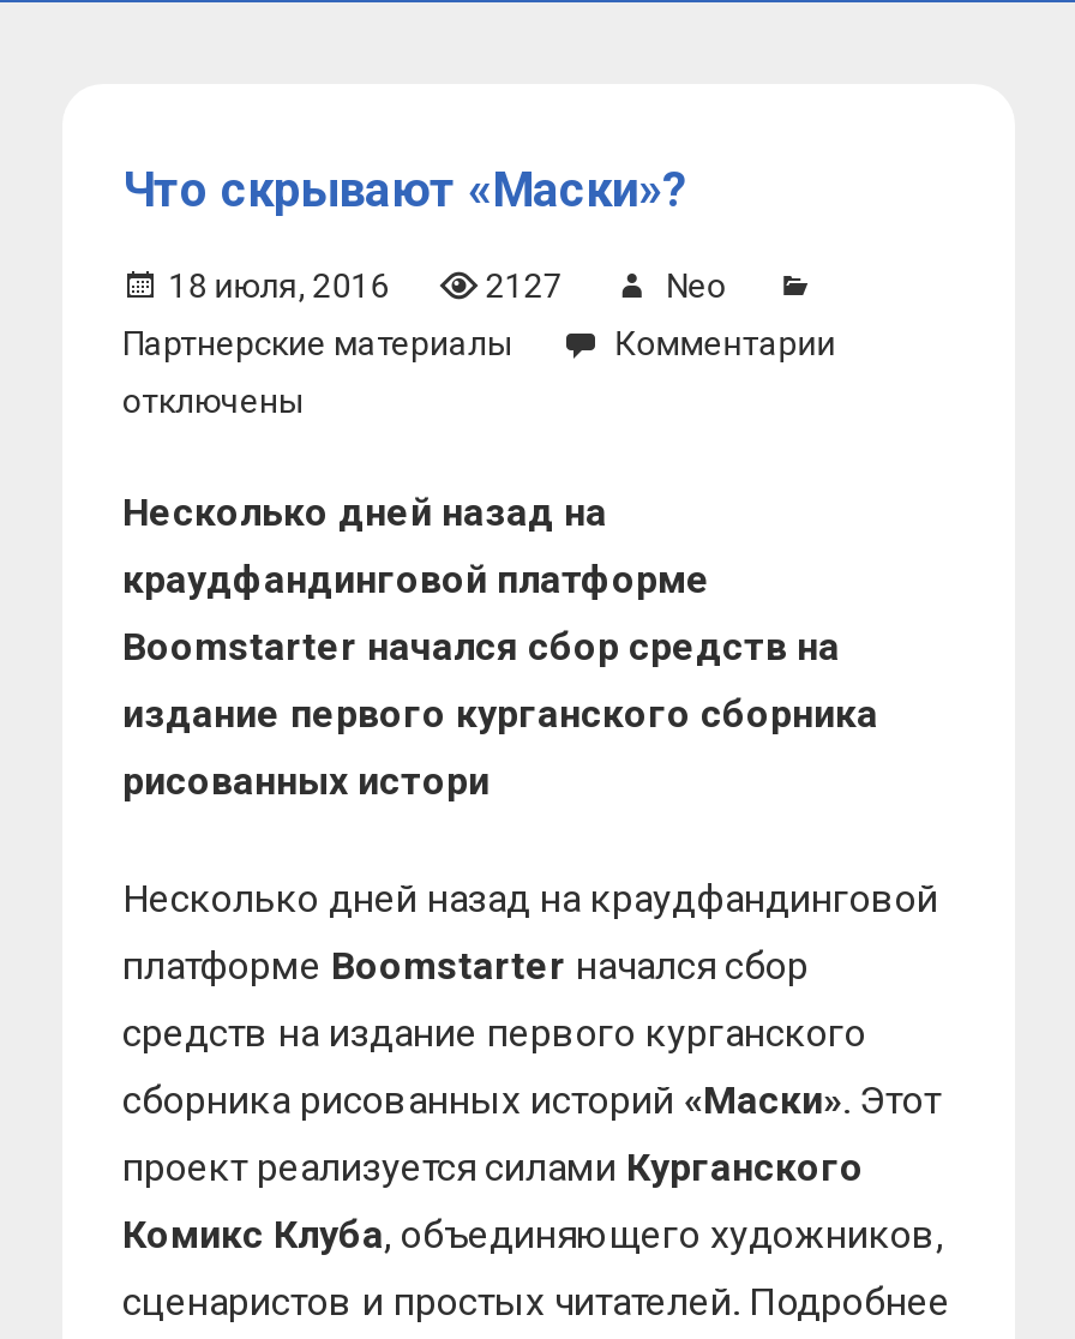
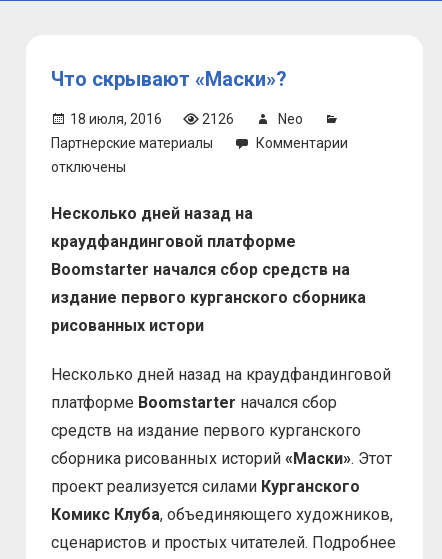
- 2127
+ 2126
